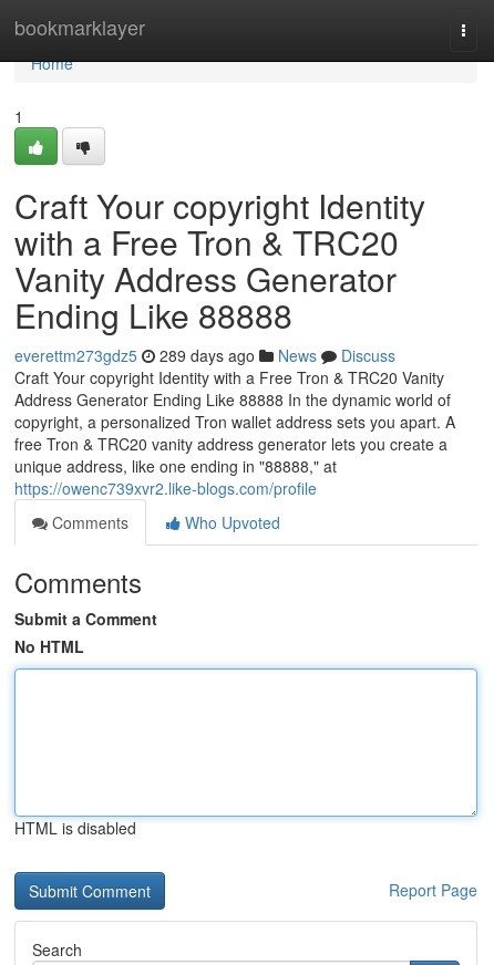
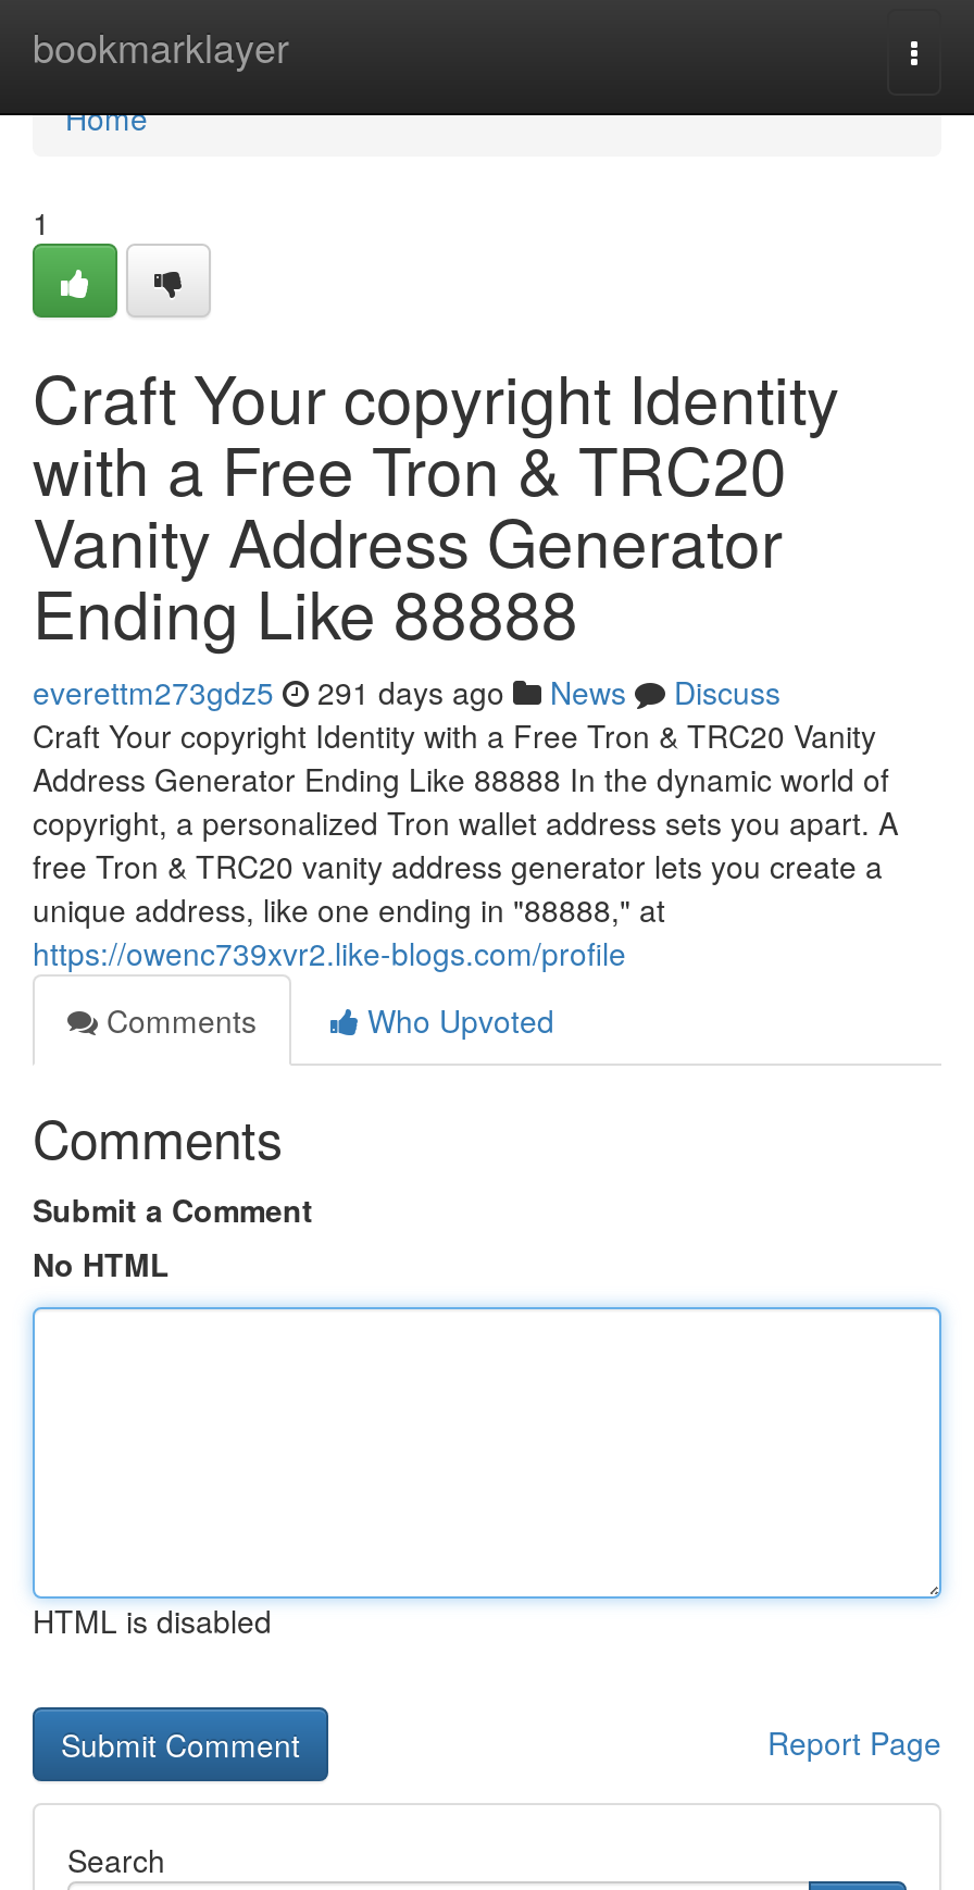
- everettm273gdz5 289 days ago News Discuss
+ everettm273gdz5 291 days ago News Discuss
